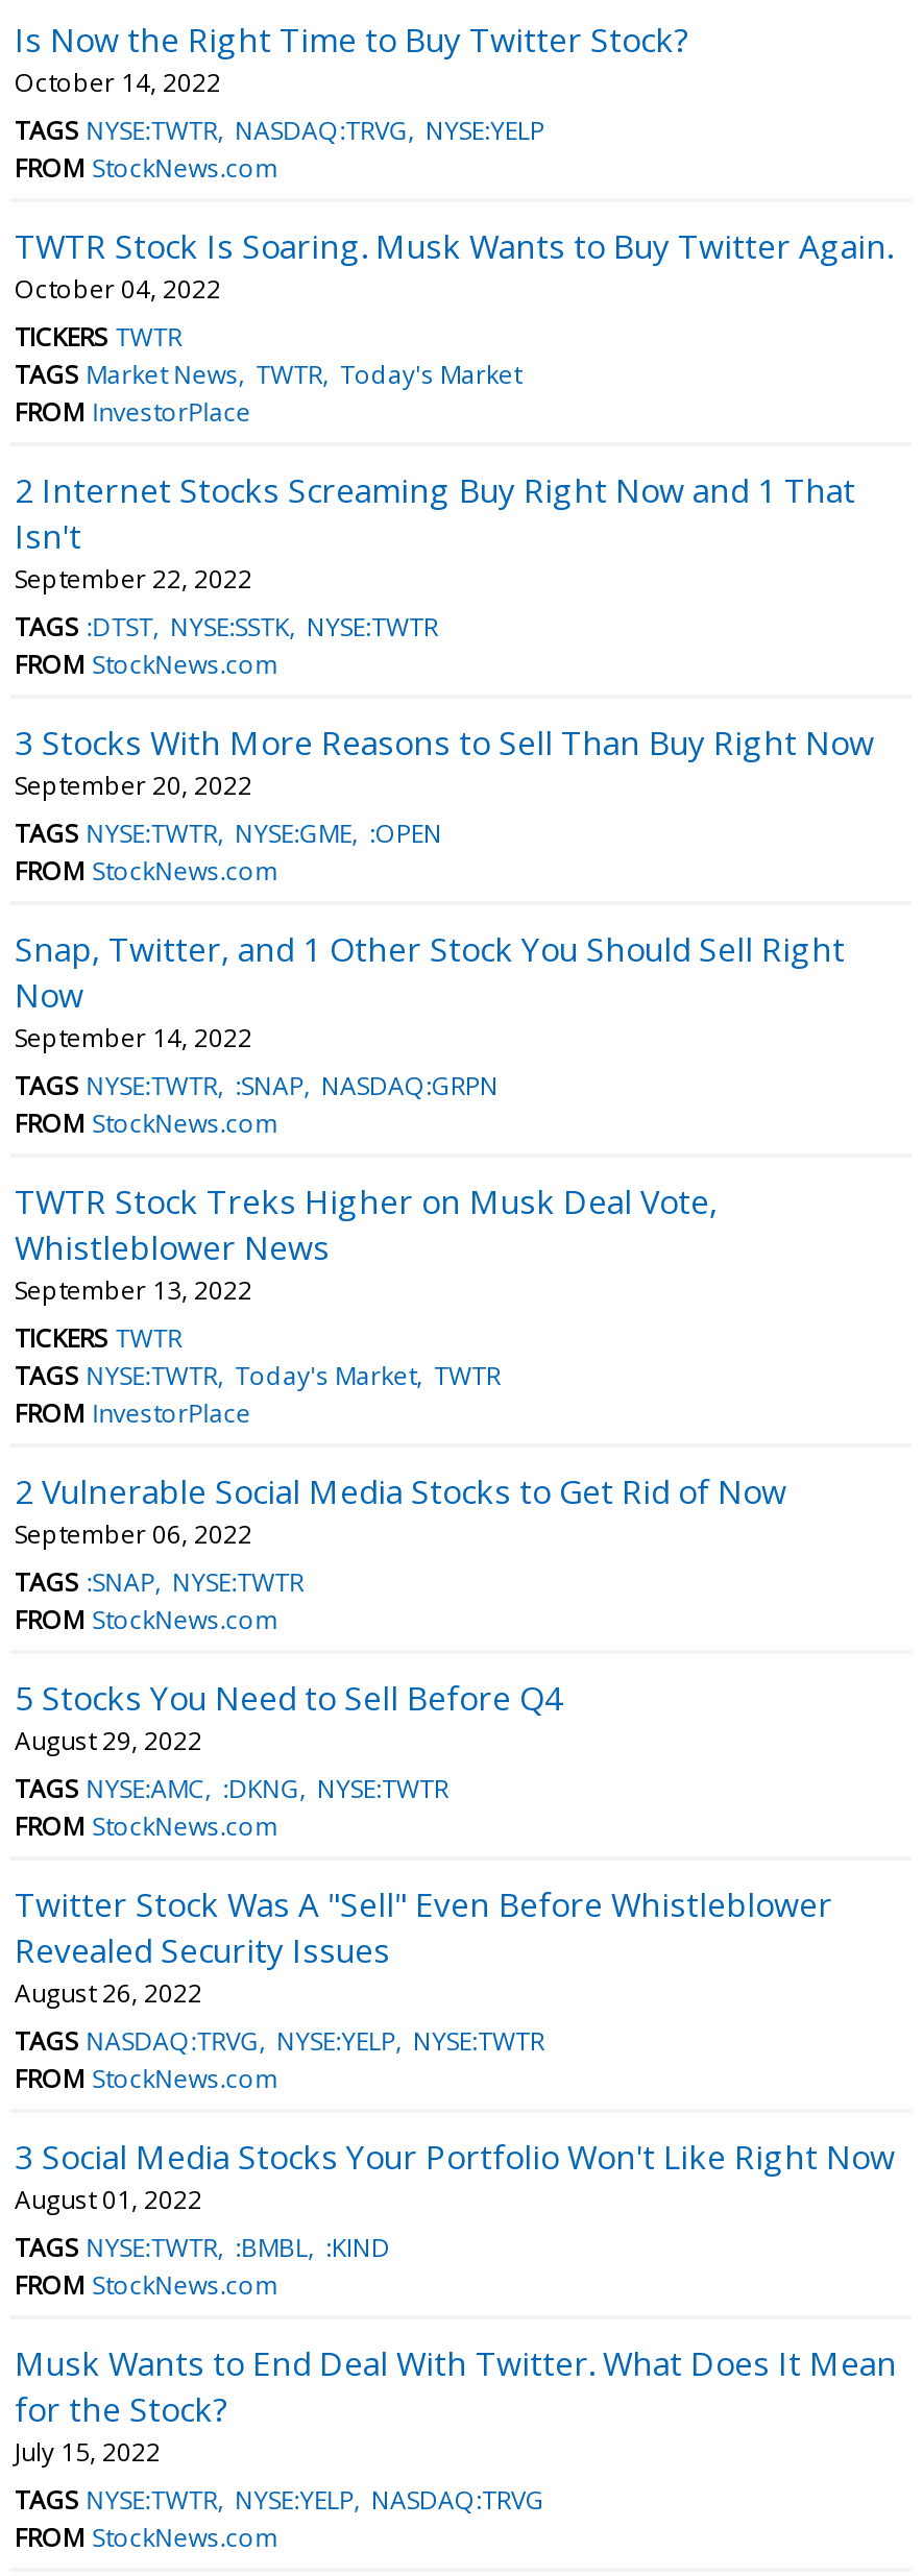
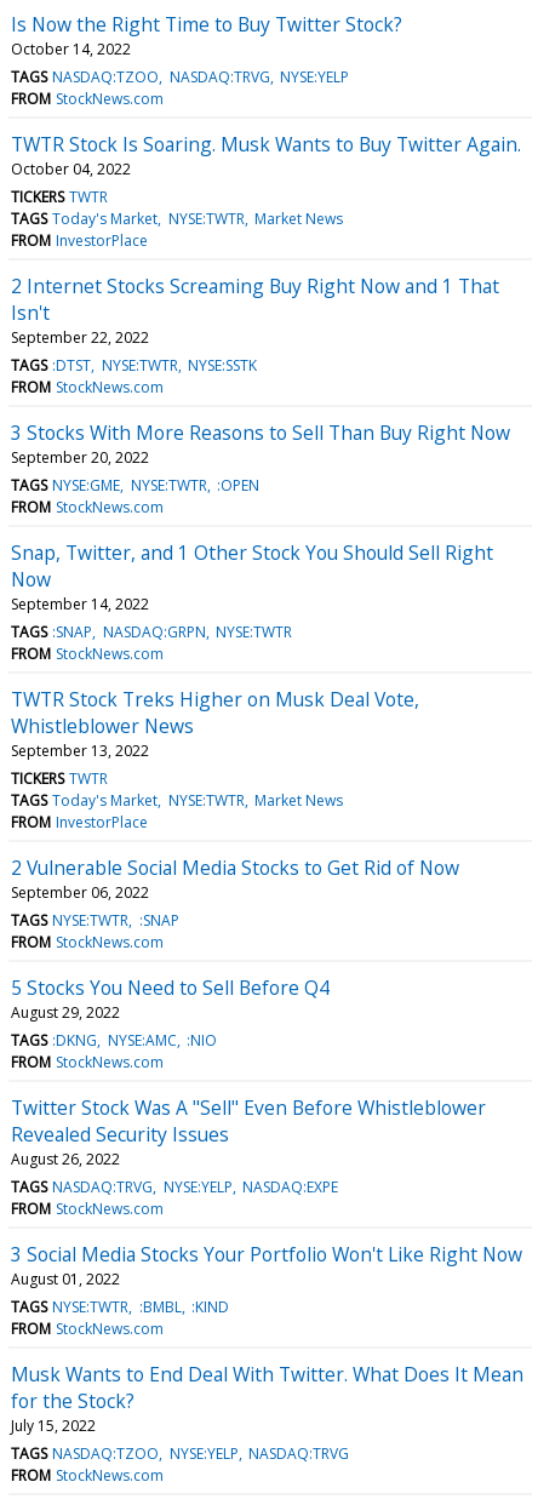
- TAGS NYSE:TWTR NASDAQ:TRVG NYSE:YELP
+ TAGS NASDAQ:TZOO NASDAQ:TRVG NYSE:YELP

- TAGS Market News TWTR Today's Market
+ TAGS Today's Market NYSE:TWTR Market News

- TAGS :DTST NYSE:SSTK NYSE:TWTR
+ TAGS :DTST NYSE:TWTR NYSE:SSTK

- TAGS NYSE:TWTR NYSE:GME :OPEN
+ TAGS NYSE:GME NYSE:TWTR :OPEN

- TAGS NYSE:TWTR :SNAP NASDAQ:GRPN
+ TAGS :SNAP NASDAQ:GRPN NYSE:TWTR

- TAGS NYSE:TWTR Today's Market TWTR
+ TAGS Today's Market NYSE:TWTR Market News

- TAGS :SNAP NYSE:TWTR
+ TAGS NYSE:TWTR :SNAP

- TAGS NYSE:AMC :DKNG NYSE:TWTR
+ TAGS :DKNG NYSE:AMC :NIO

- TAGS NASDAQ:TRVG NYSE:YELP NYSE:TWTR
+ TAGS NASDAQ:TRVG NYSE:YELP NASDAQ:EXPE

- TAGS NYSE:TWTR NYSE:YELP NASDAQ:TRVG
+ TAGS NASDAQ:TZOO NYSE:YELP NASDAQ:TRVG
